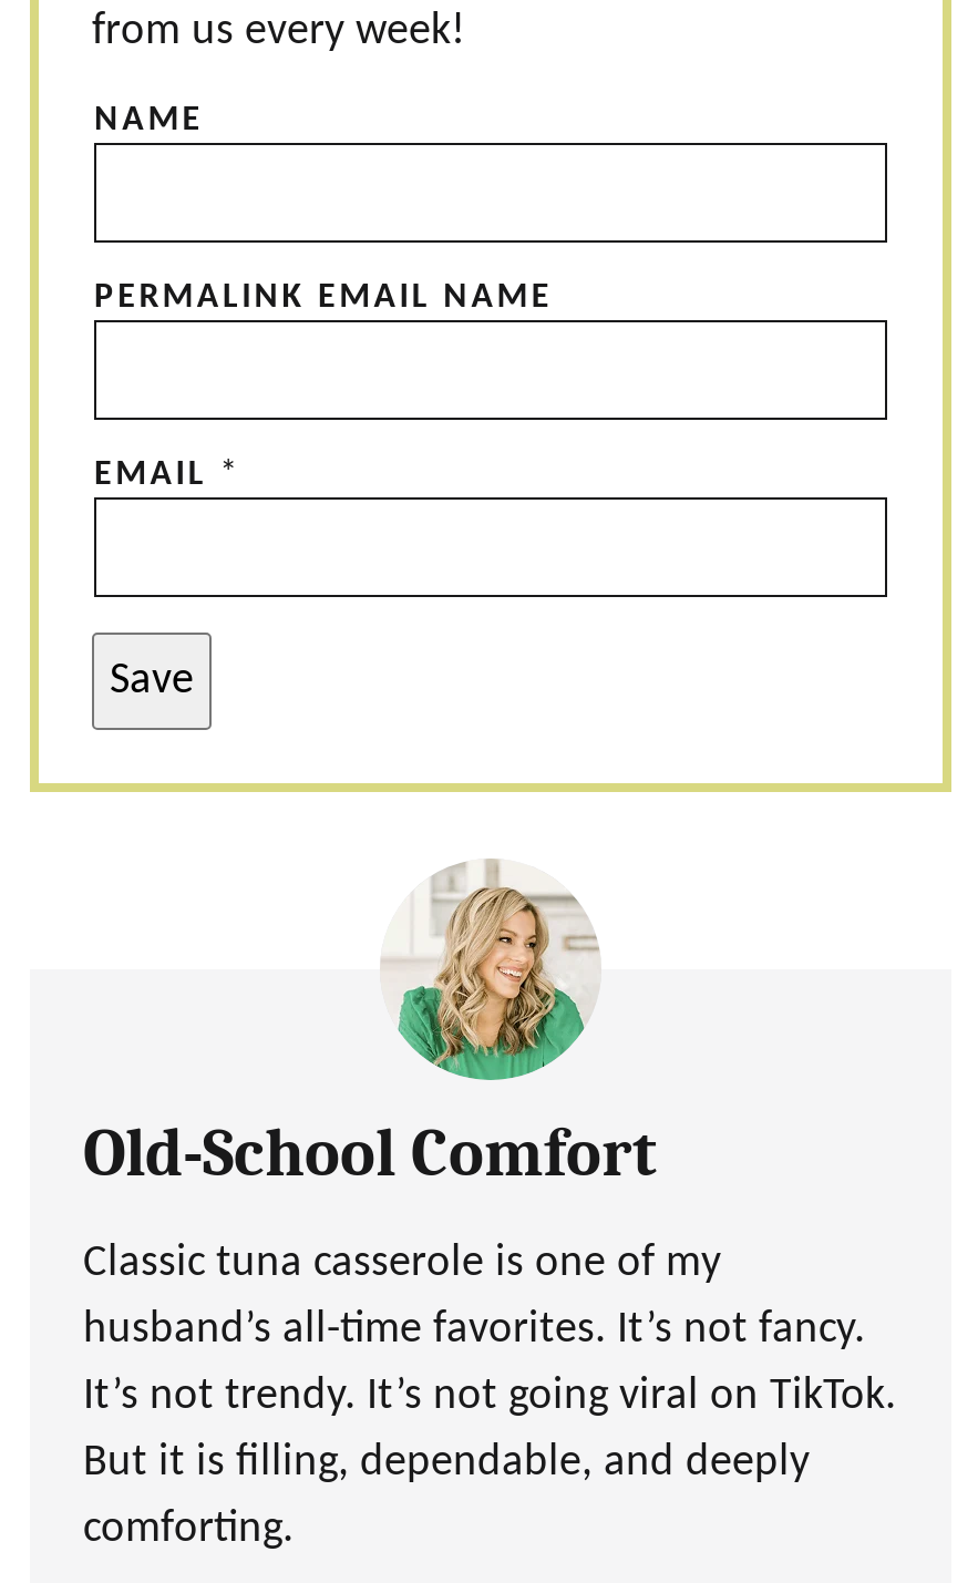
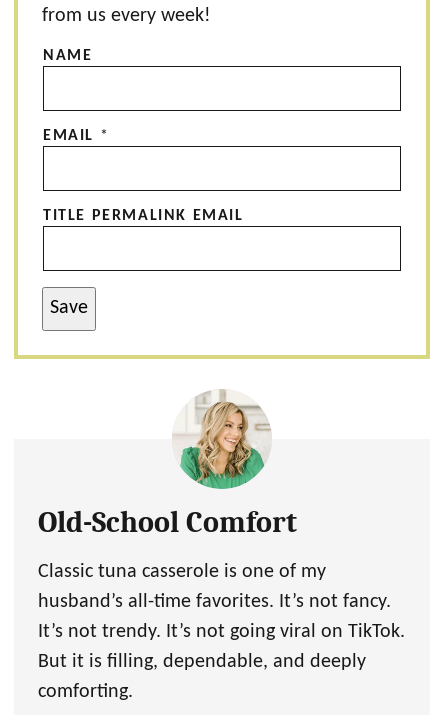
- PERMALINK EMAIL NAME

moved up: EMAIL *

+ TITLE PERMALINK EMAIL
